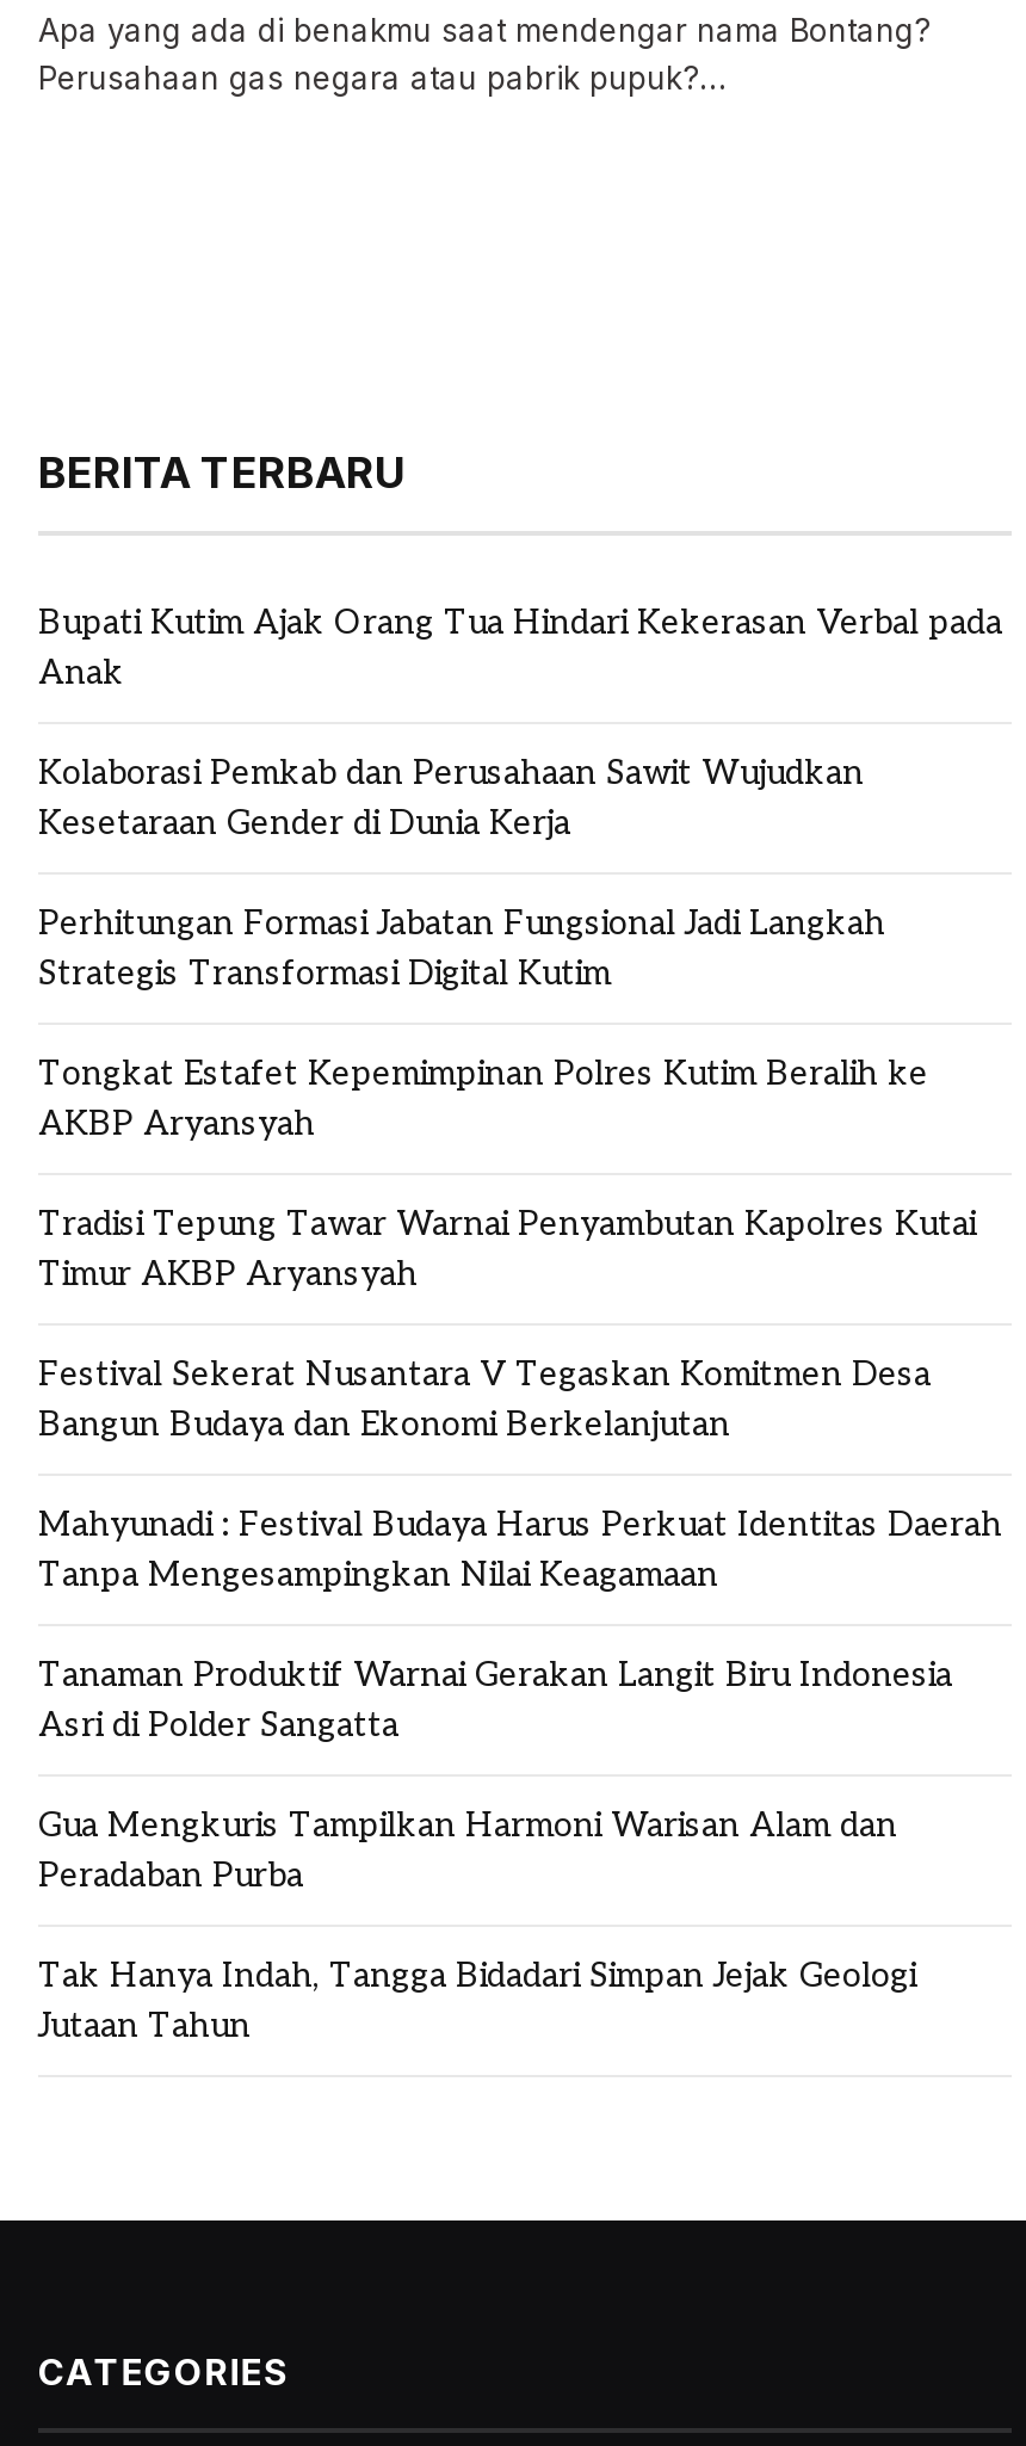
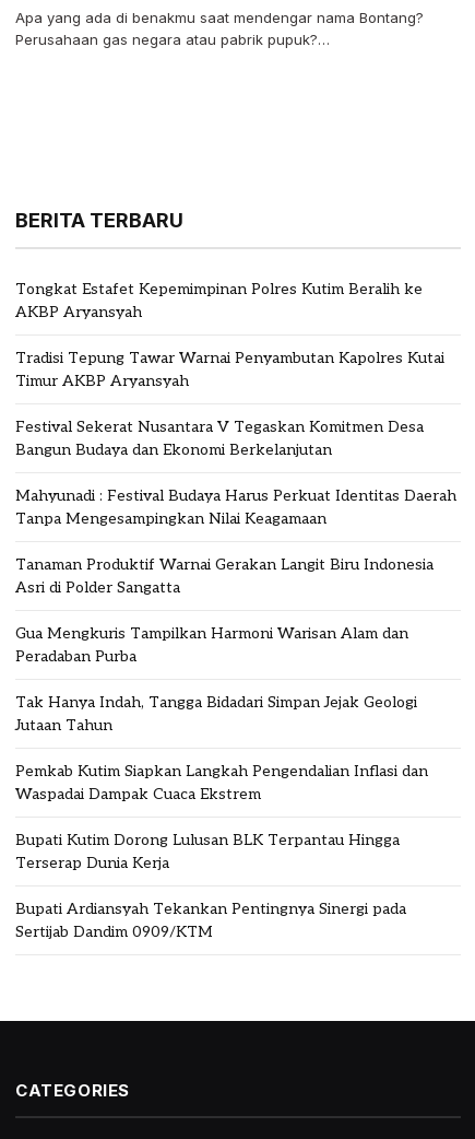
- Bupati Kutim Ajak Orang Tua Hindari Kekerasan Verbal pada
- Anak
- Kolaborasi Pemkab dan Perusahaan Sawit Wujudkan
- Kesetaraan Gender di Dunia Kerja
- Perhitungan Formasi Jabatan Fungsional Jadi Langkah
- Strategis Transformasi Digital Kutim

moved up: Tongkat Estafet Kepemimpinan Polres Kutim Beralih ke | AKBP Aryansyah | Tradisi Tepung Tawar Warnai Penyambutan Kapolres Kutai | ... | Tak Hanya Indah, Tangga Bidadari Simpan Jejak Geologi | Jutaan Tahun

+ Pemkab Kutim Siapkan Langkah Pengendalian Inflasi dan
+ Waspadai Dampak Cuaca Ekstrem
+ Bupati Kutim Dorong Lulusan BLK Terpantau Hingga
+ Terserap Dunia Kerja
+ Bupati Ardiansyah Tekankan Pentingnya Sinergi pada
+ Sertijab Dandim 0909/KTM
